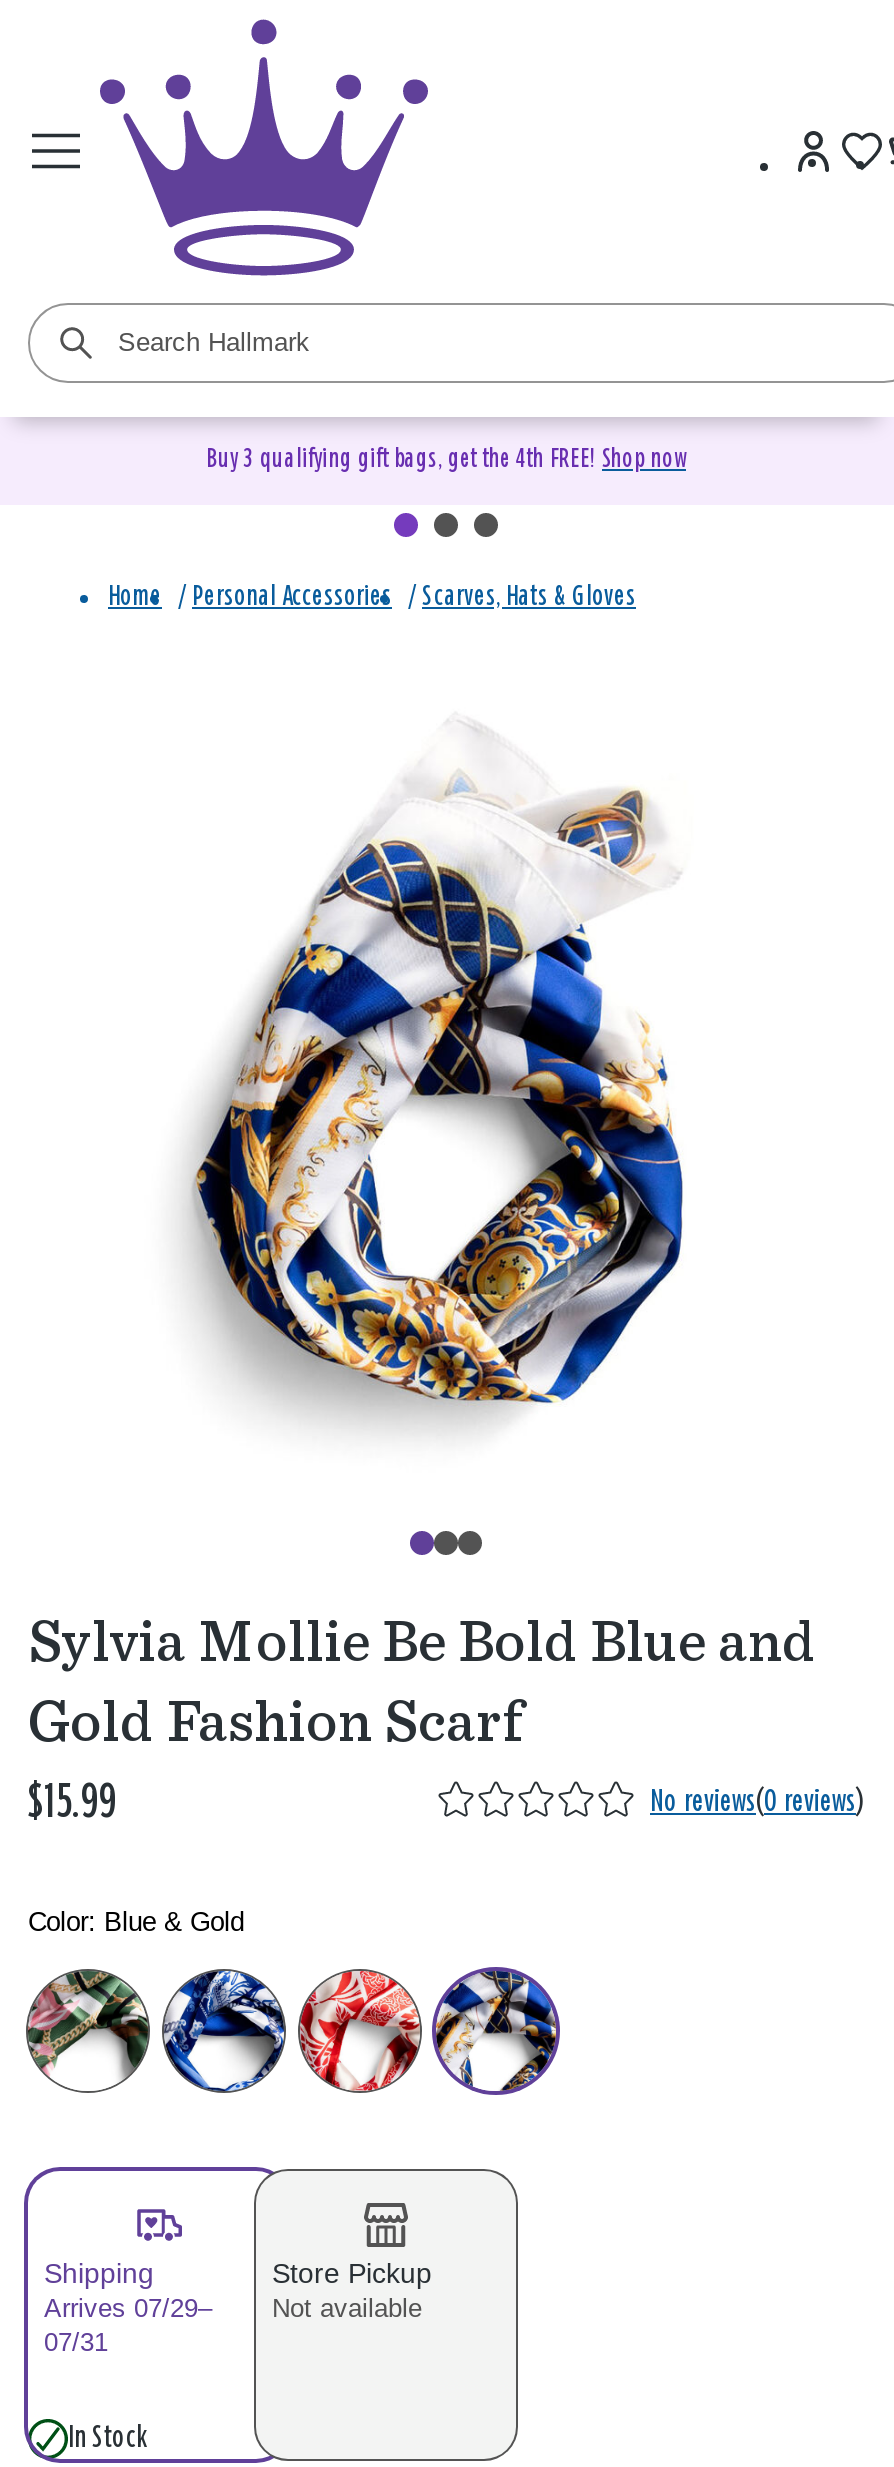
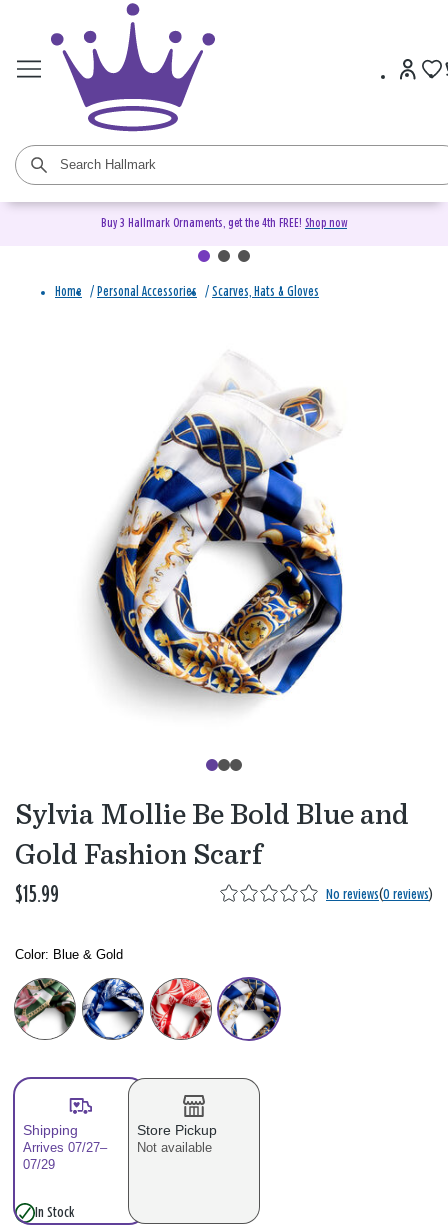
- Buy 3 qualifying gift bags, get the 4th FREE! Shop now
+ Buy 3 Hallmark Ornaments, get the 4th FREE! Shop now

- Arrives 07/29– Not available
+ Arrives 07/27– Not available

- 07/31
+ 07/29
